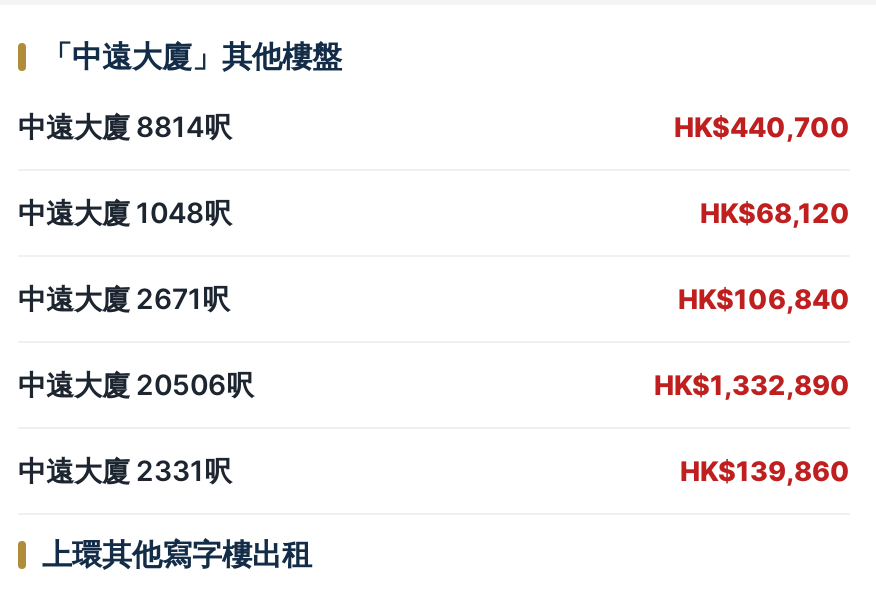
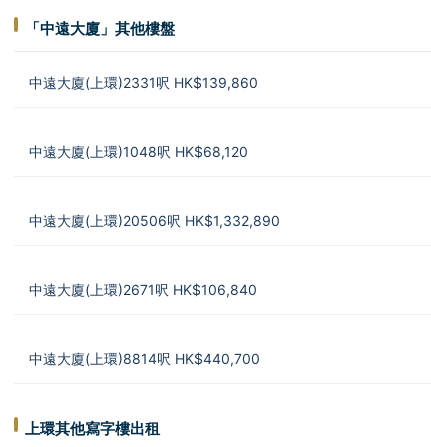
- 中遠大廈 8814呎
- HK$440,700
+ 中遠大廈(上環)2331呎 HK$139,860

- 中遠大廈 1048呎
- HK$68,120
+ 中遠大廈(上環)1048呎 HK$68,120

- 中遠大廈 2671呎
- HK$106,840
+ 中遠大廈(上環)20506呎 HK$1,332,890

- 中遠大廈 20506呎
- HK$1,332,890
+ 中遠大廈(上環)2671呎 HK$106,840

- 中遠大廈 2331呎
- HK$139,860
+ 中遠大廈(上環)8814呎 HK$440,700
